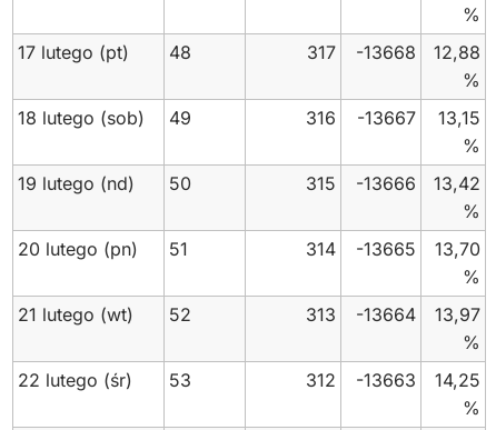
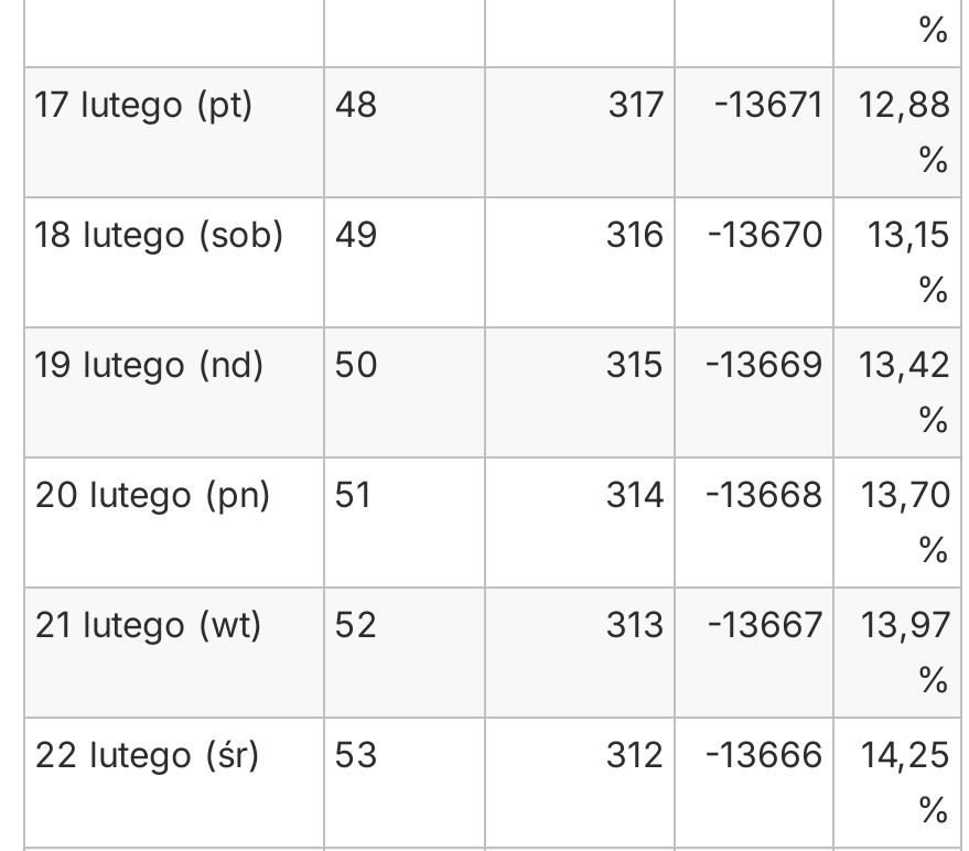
- 317 -13668 12,88
+ 317 -13671 12,88

- 316 -13667 13,15
+ 316 -13670 13,15

- 315 -13666 13,42
+ 315 -13669 13,42

- 314 -13665 13,70
+ 314 -13668 13,70

- 313 -13664 13,97
+ 313 -13667 13,97

- 312 -13663 14,25
+ 312 -13666 14,25
